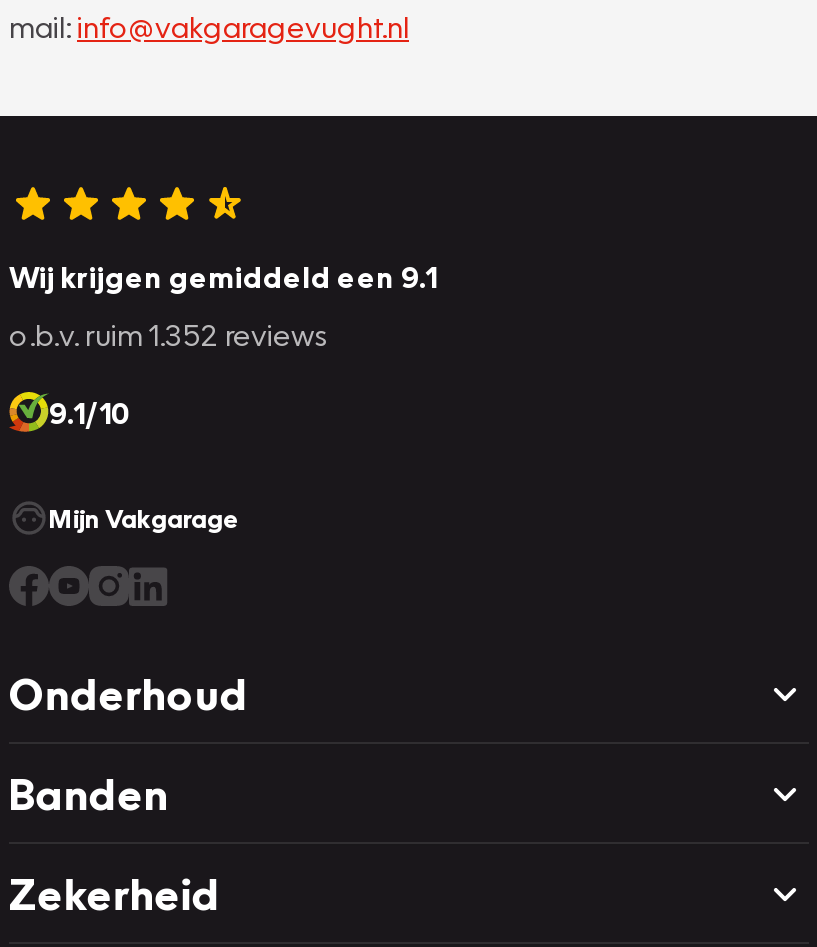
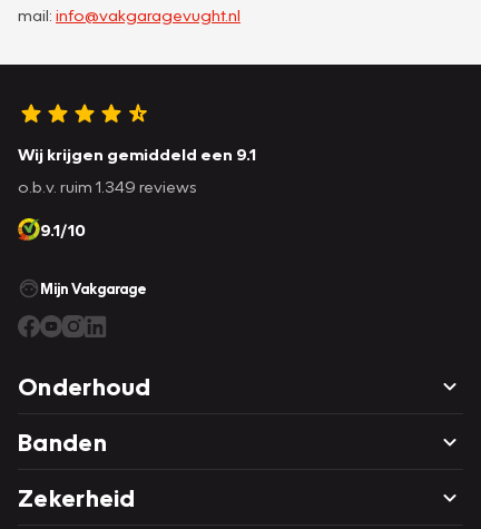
- o.b.v. ruim 1.352 reviews
+ o.b.v. ruim 1.349 reviews
